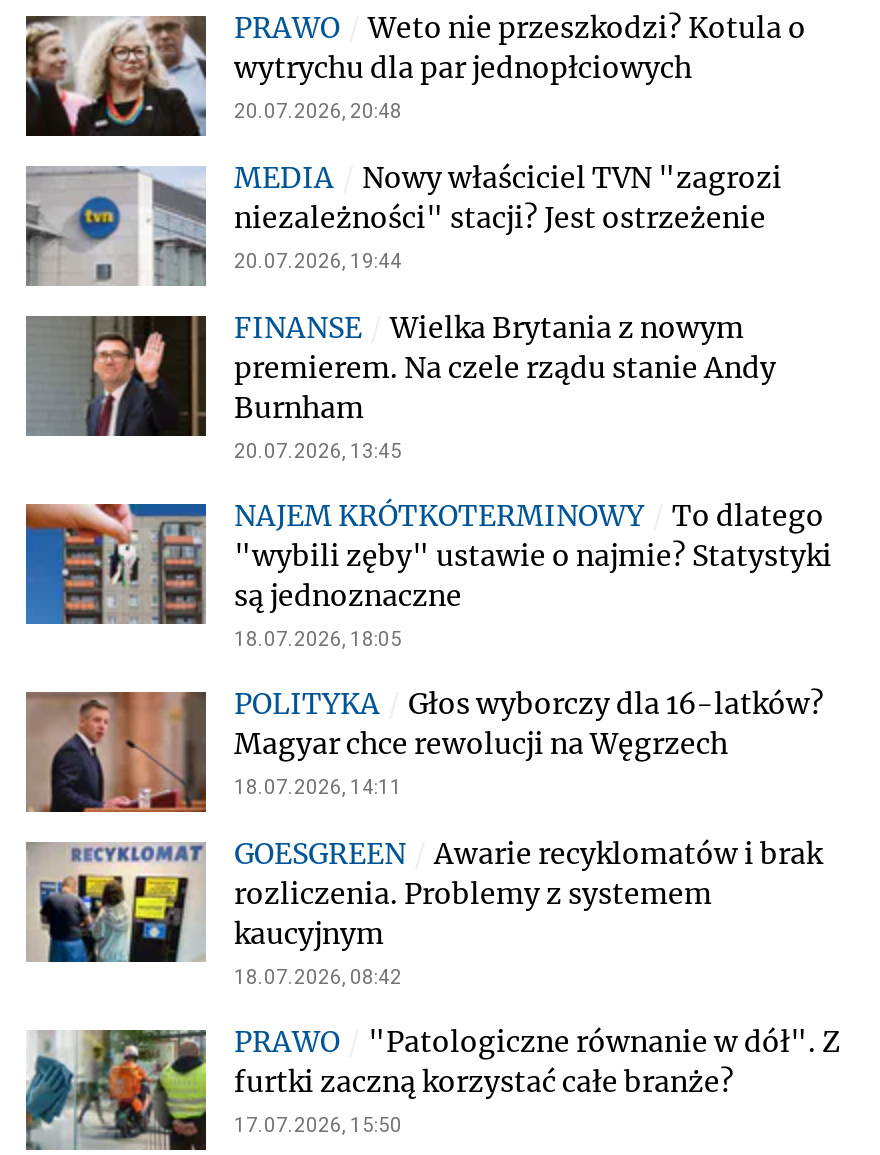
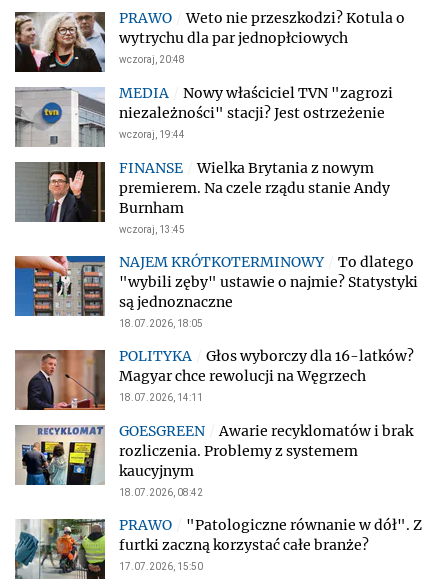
- 20.07.2026, 20:48
+ wczoraj, 20:48

- 20.07.2026, 19:44
+ wczoraj, 19:44

- 20.07.2026, 13:45
+ wczoraj, 13:45
